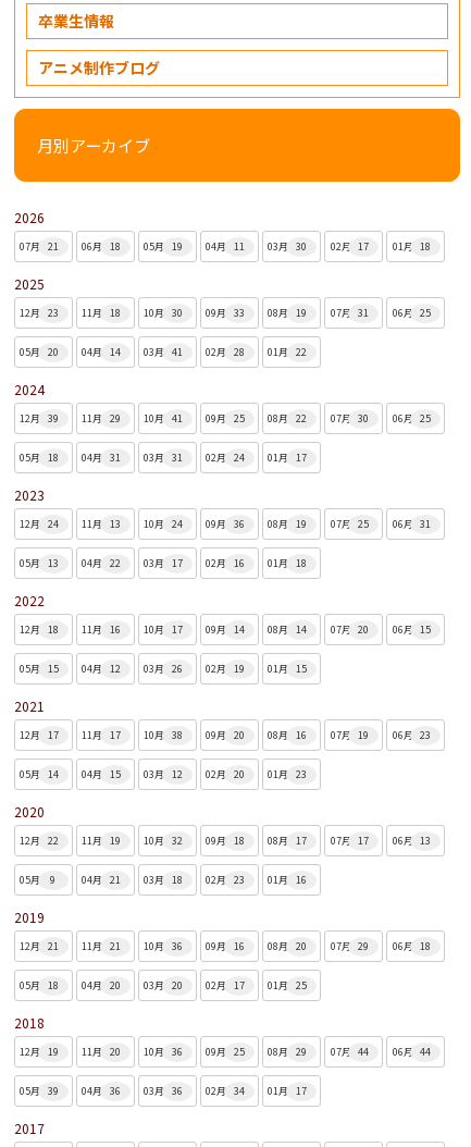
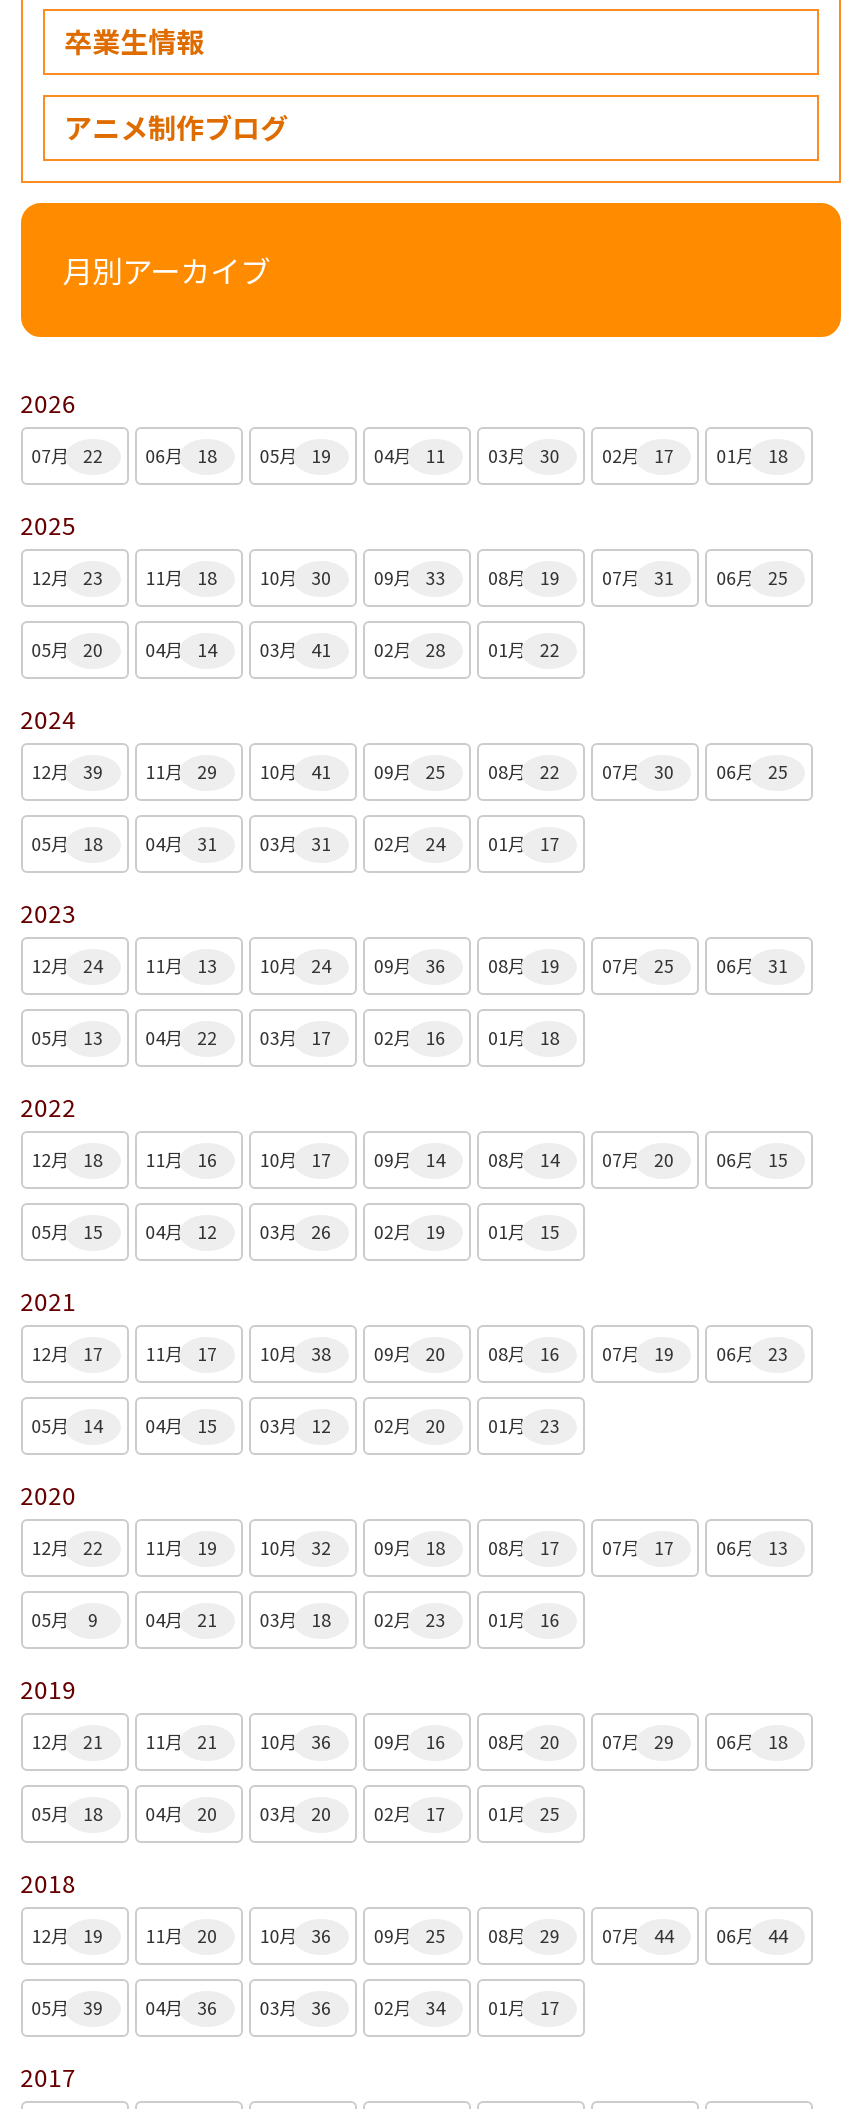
- 07月 21 06月 18 05月 19 04月 11 03月 30 02月 17 01月 18
+ 07月 22 06月 18 05月 19 04月 11 03月 30 02月 17 01月 18
